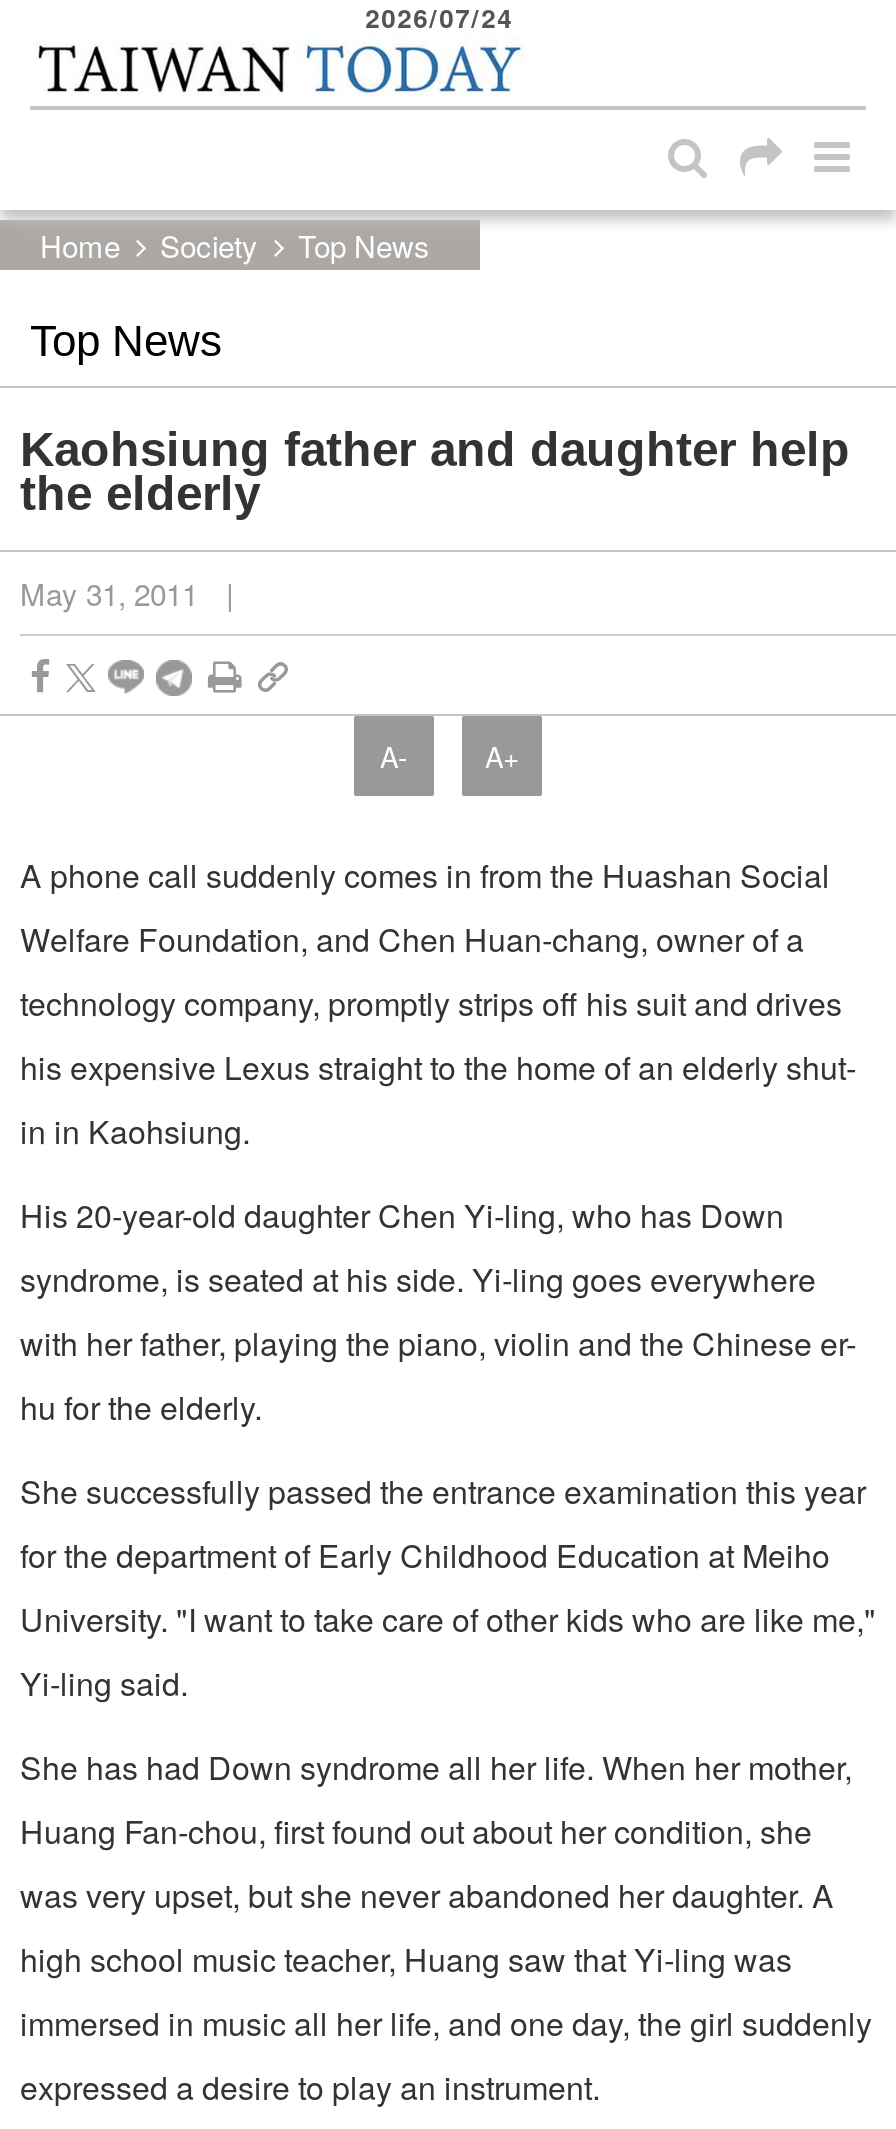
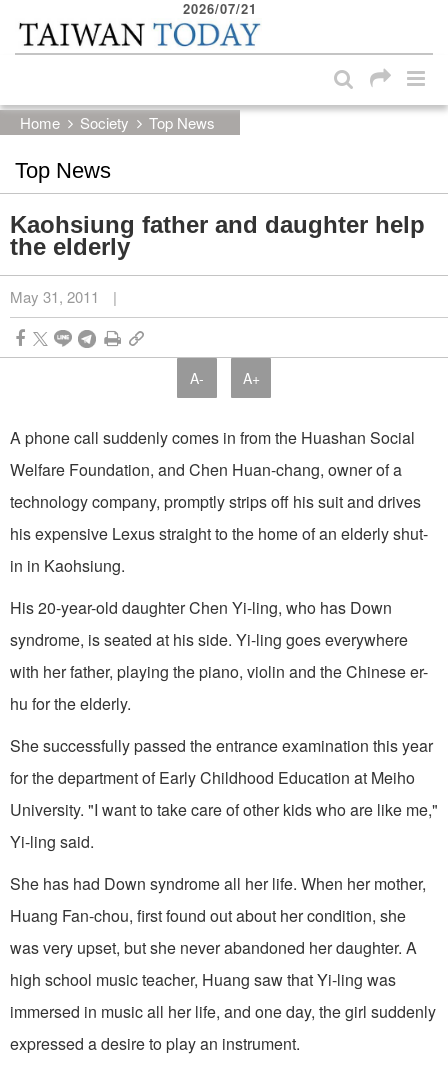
- 2026/07/24
+ 2026/07/21
